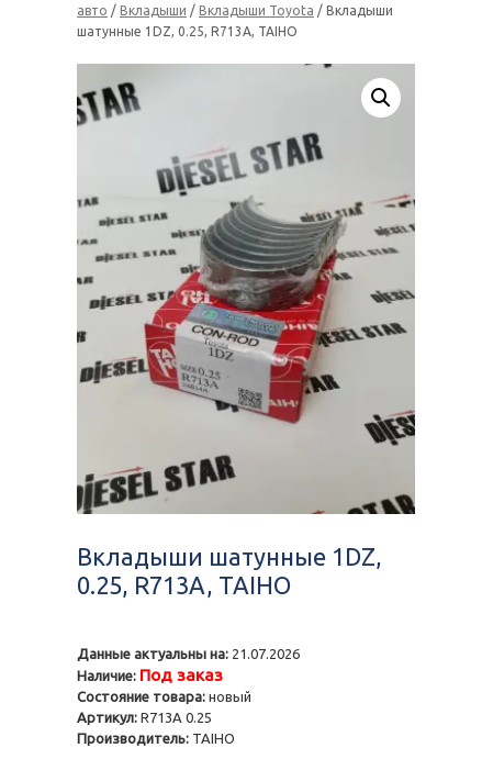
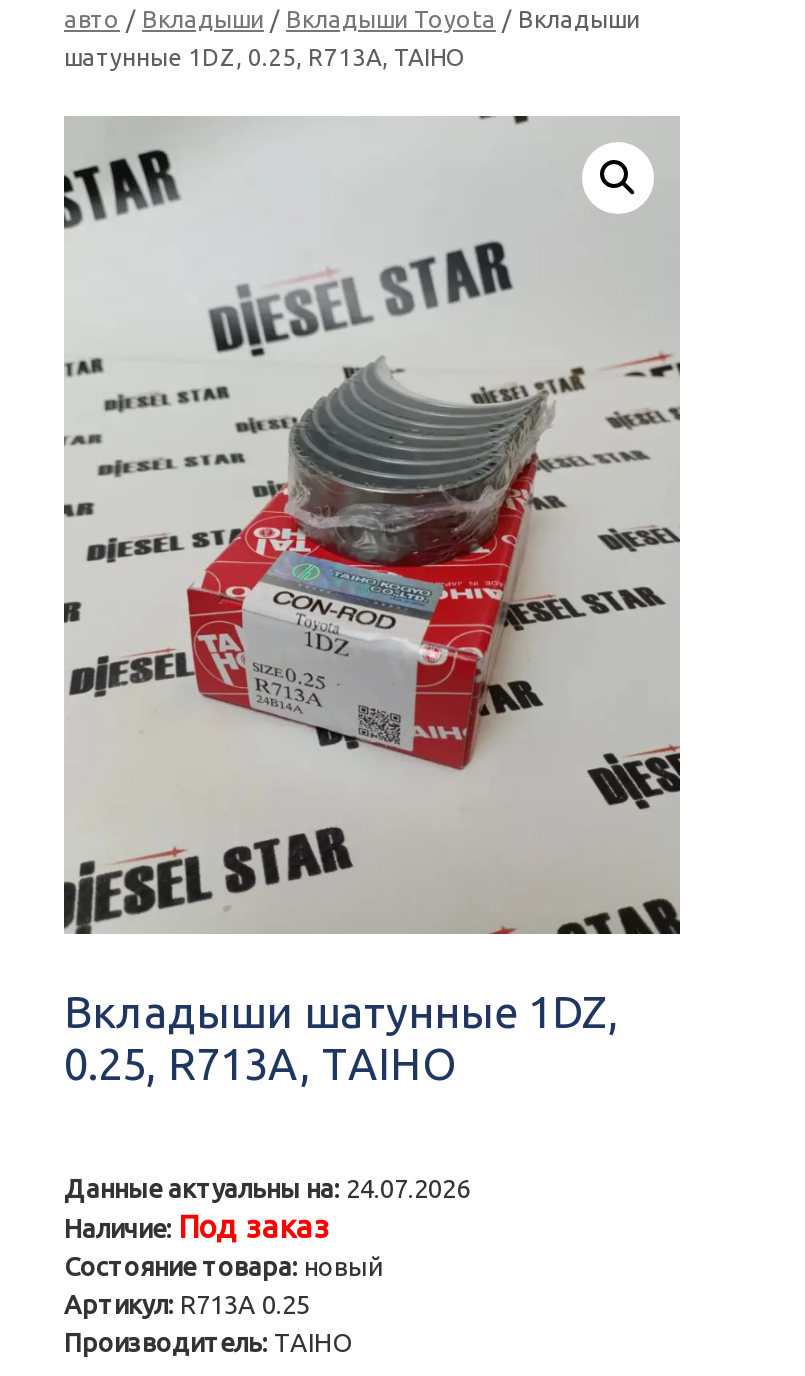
- Данные актуальны на: 21.07.2026
+ Данные актуальны на: 24.07.2026
